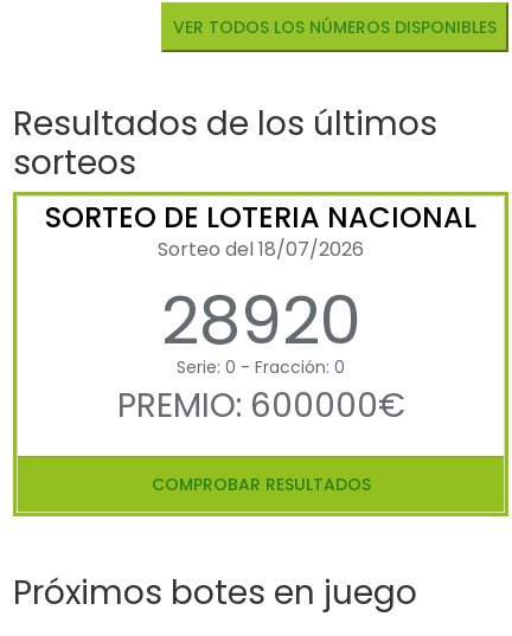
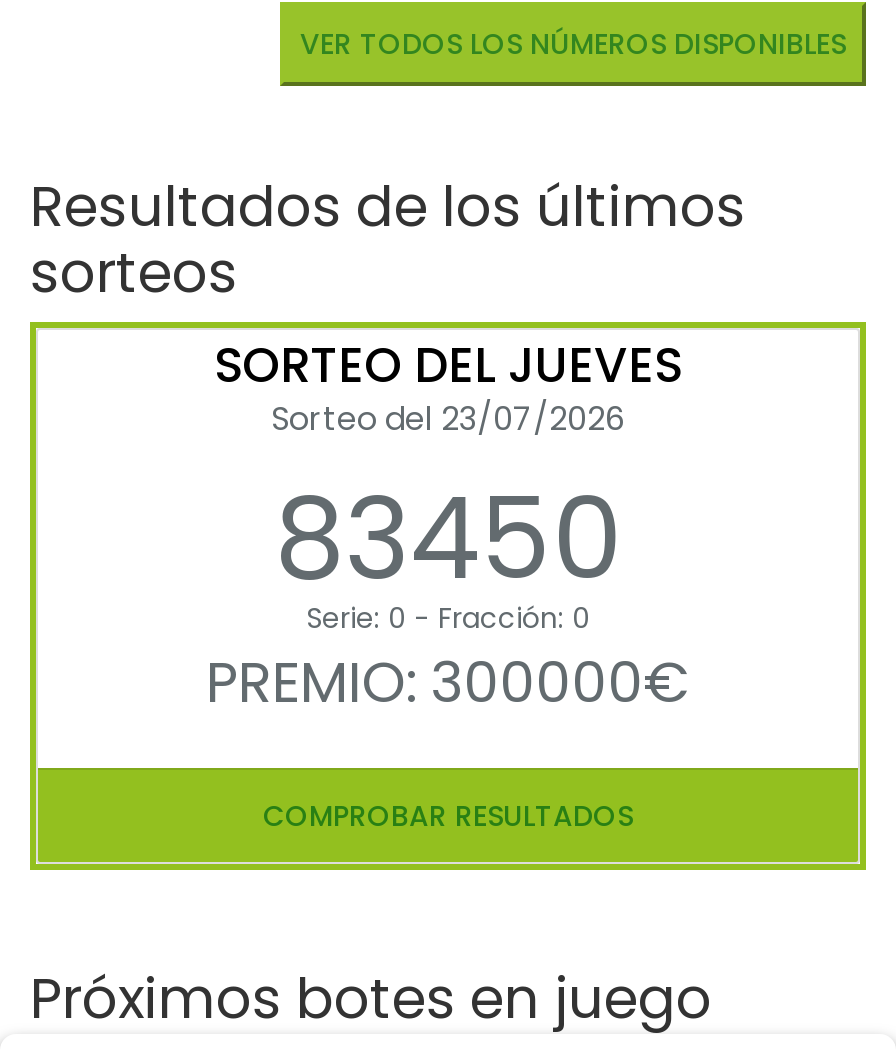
- SORTEO DE LOTERIA NACIONAL
- Sorteo del 18/07/2026
- 28920
+ SORTEO DEL JUEVES
+ Sorteo del 23/07/2026
+ 83450

- PREMIO: 600000€
+ PREMIO: 300000€
